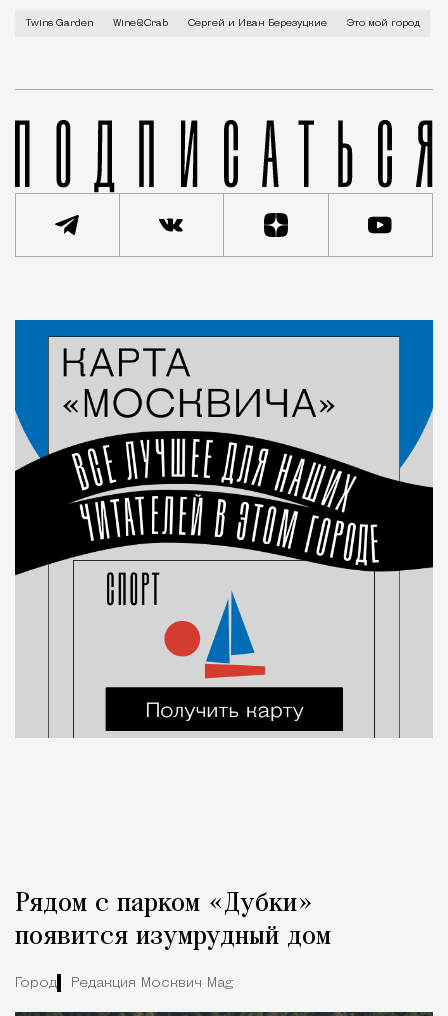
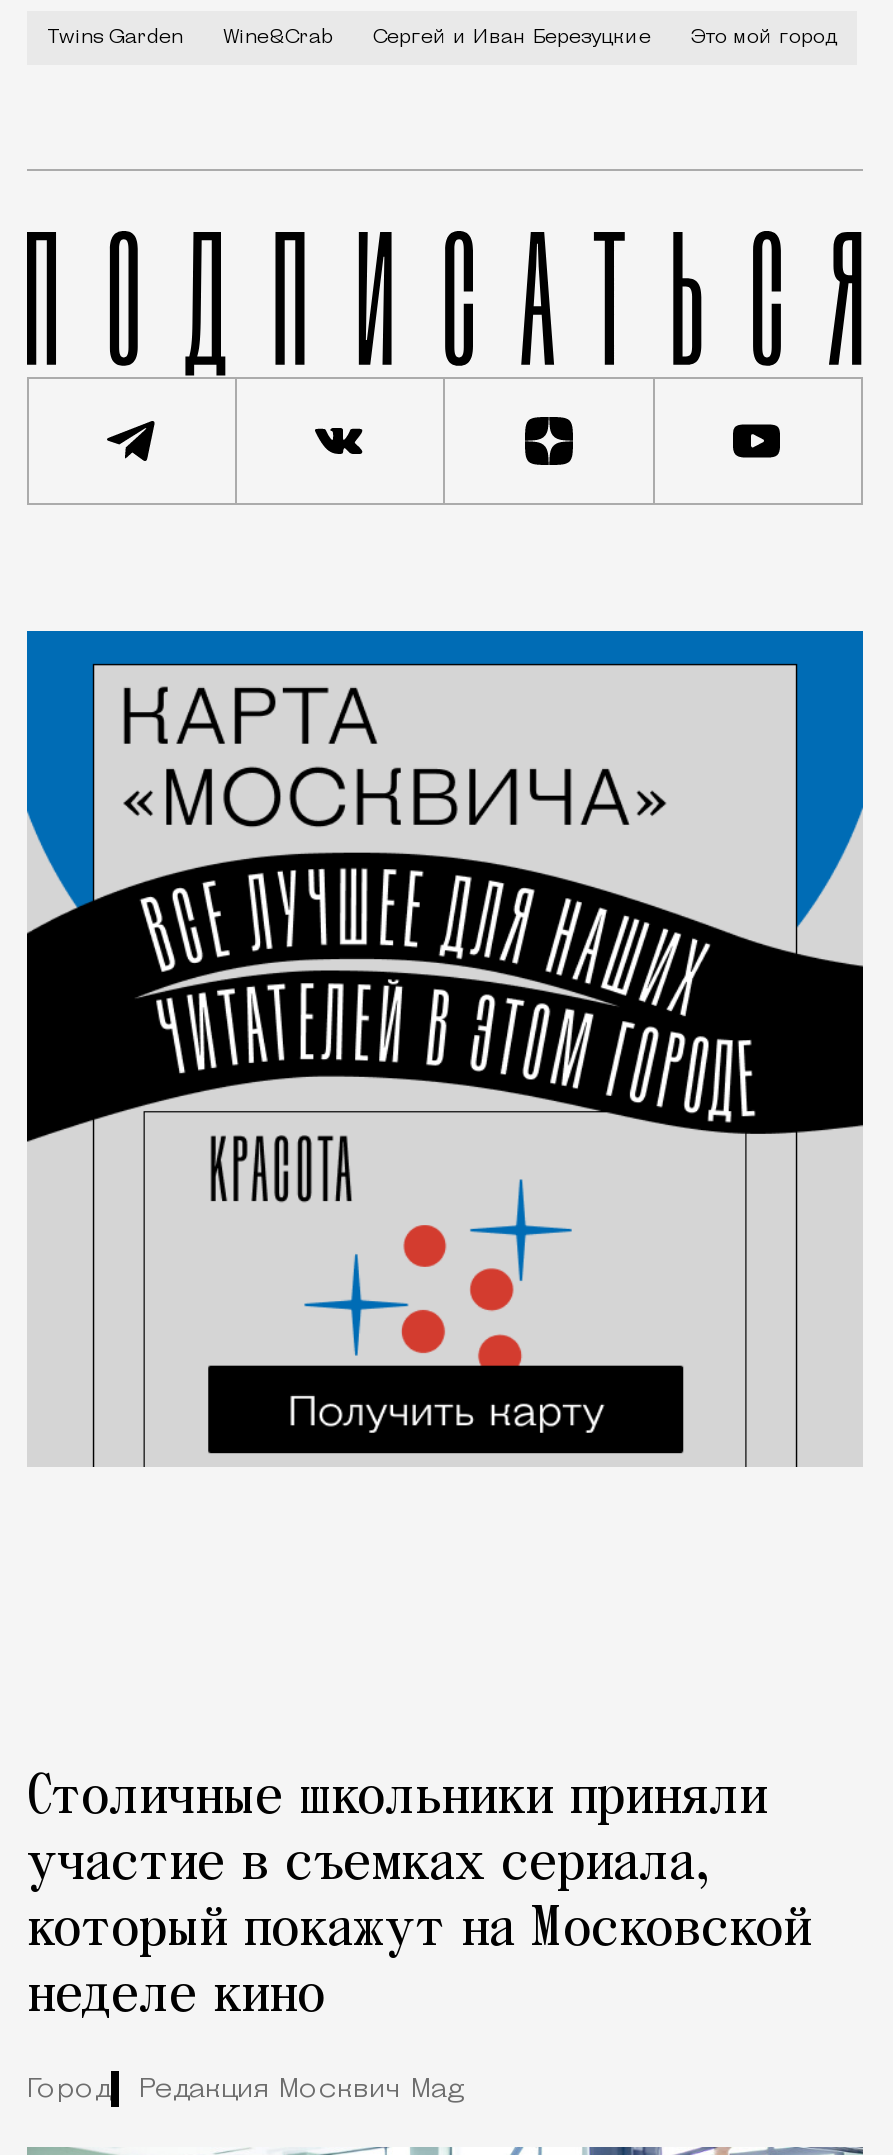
- [image]
+ [image]

- Рядом с парком «Дубки»
- появится изумрудный дом
+ Столичные школьники приняли
+ участие в съемках сериала,
+ который покажут на Московской
+ неделе кино
